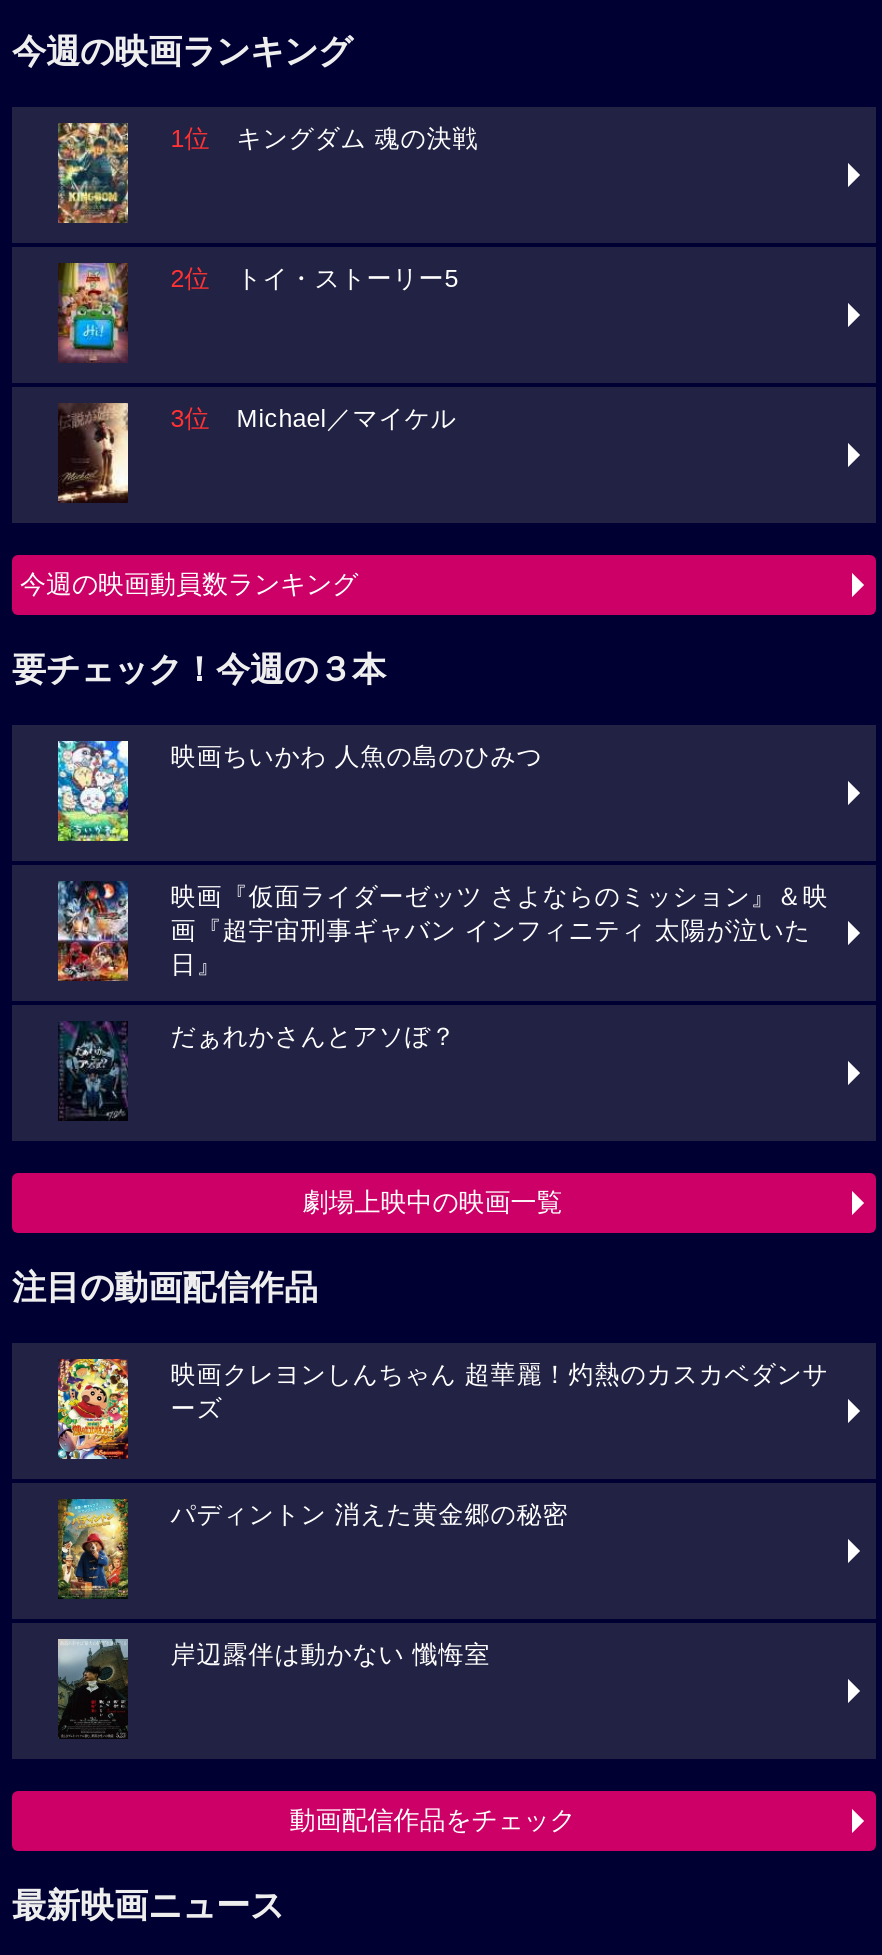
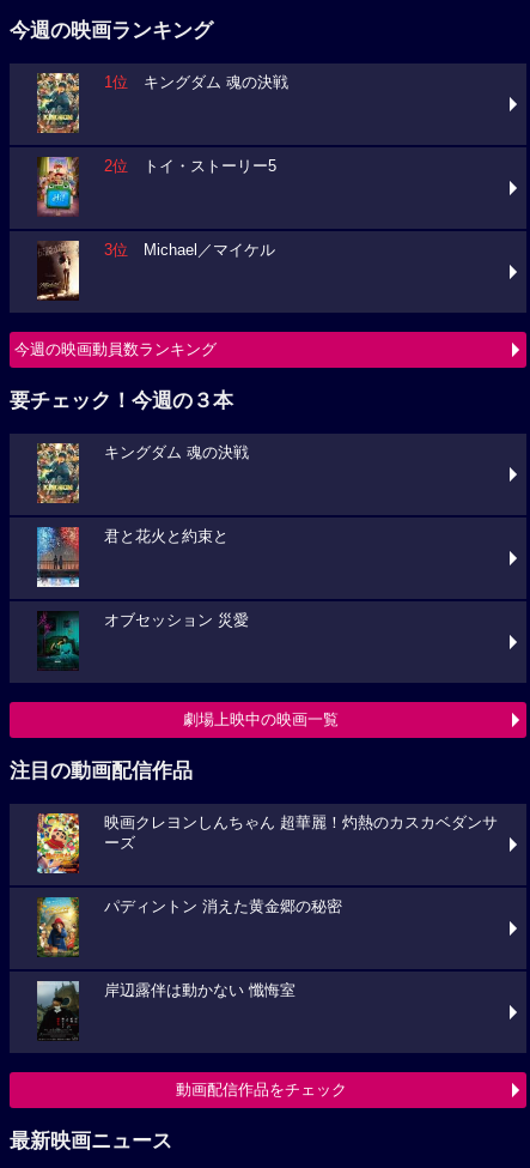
- [image]
- 映画ちいかわ 人魚の島のひみつ
+ [image]
+ キングダム 魂の決戦

- [image]
- 映画『仮面ライダーゼッツ さよならのミッション』＆映
- 画『超宇宙刑事ギャバン インフィニティ 太陽が泣いた
- 日』
+ [image]
+ 君と花火と約束と

- [image]
- だぁれかさんとアソぼ？
+ [image]
+ オブセッション 災愛
